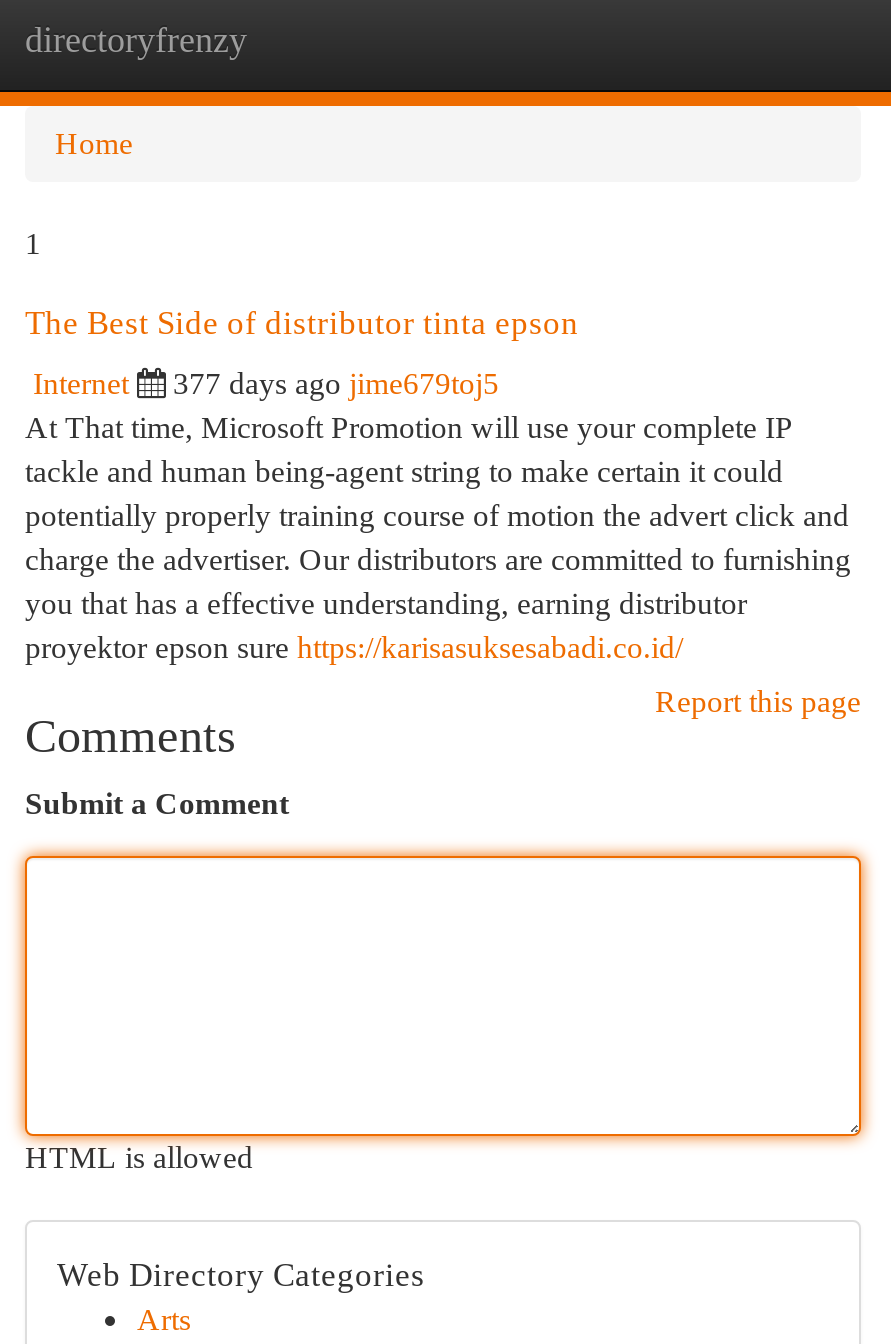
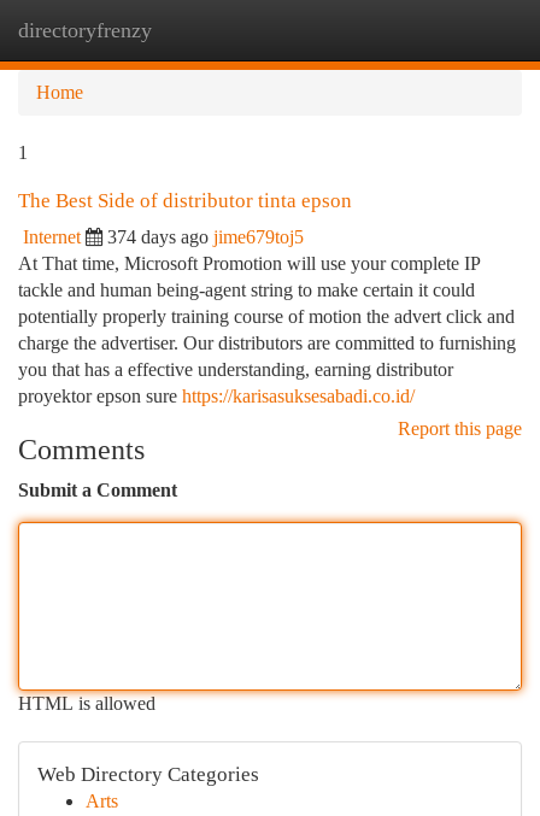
- 377 days ago jime679toj5
+ 374 days ago jime679toj5
